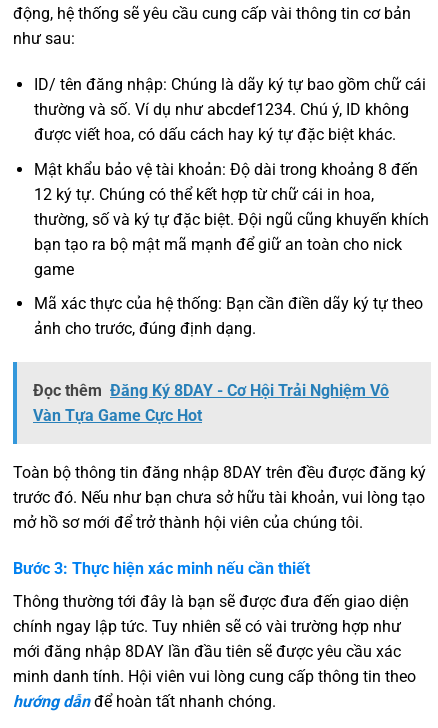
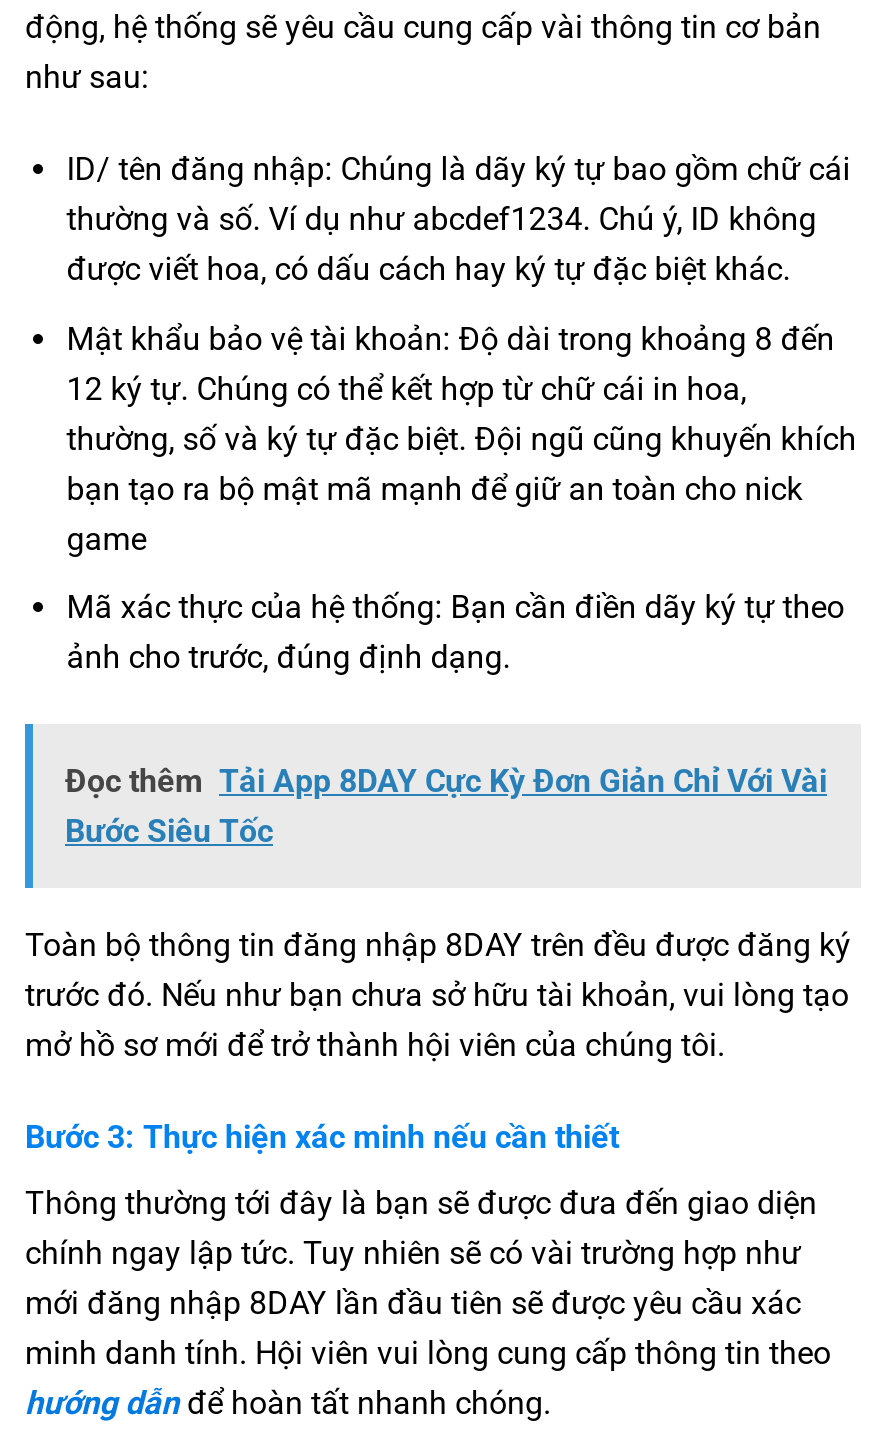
- Đọc thêm Đăng Ký 8DAY - Cơ Hội Trải Nghiệm Vô
- Vàn Tựa Game Cực Hot
+ Đọc thêm Tải App 8DAY Cực Kỳ Đơn Giản Chỉ Với Vài
+ Bước Siêu Tốc
